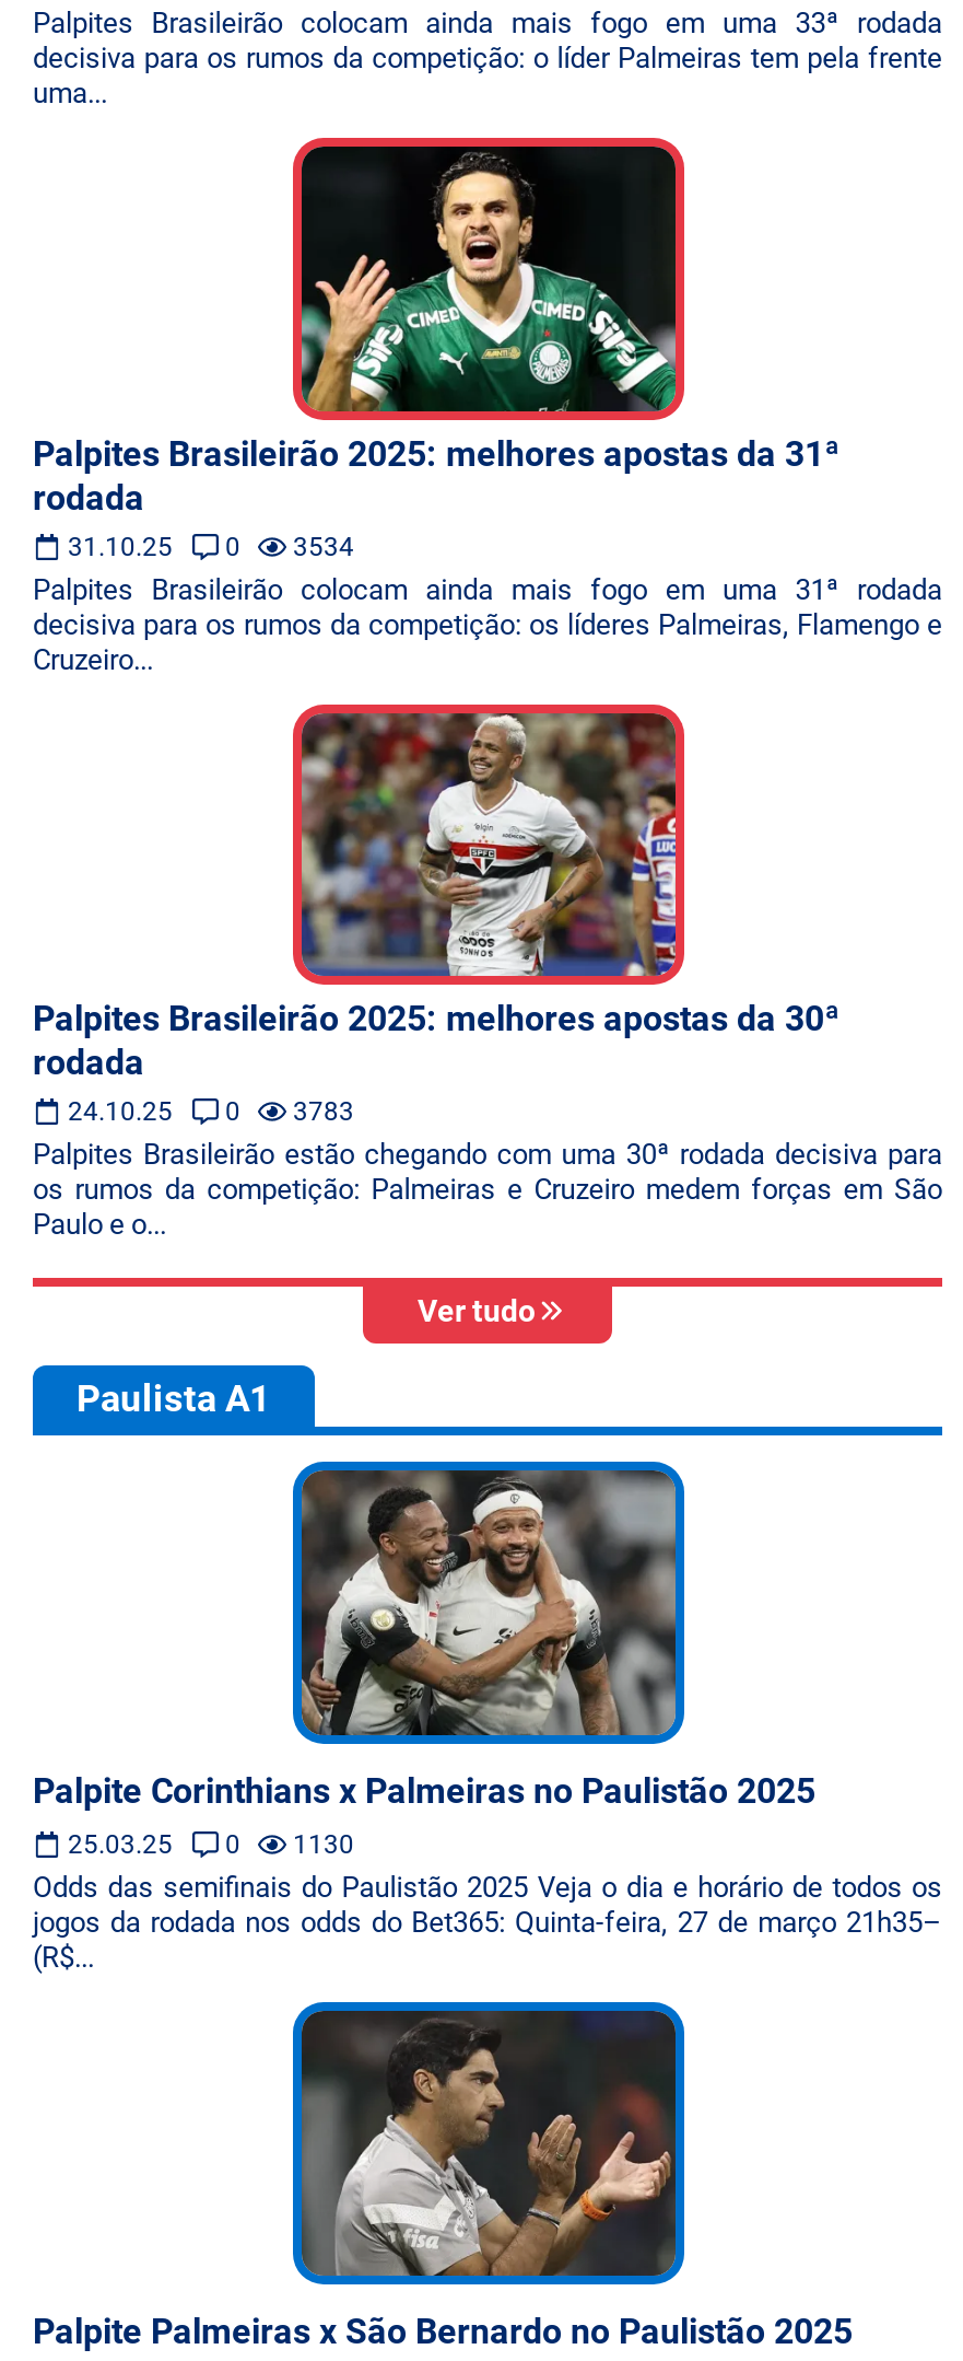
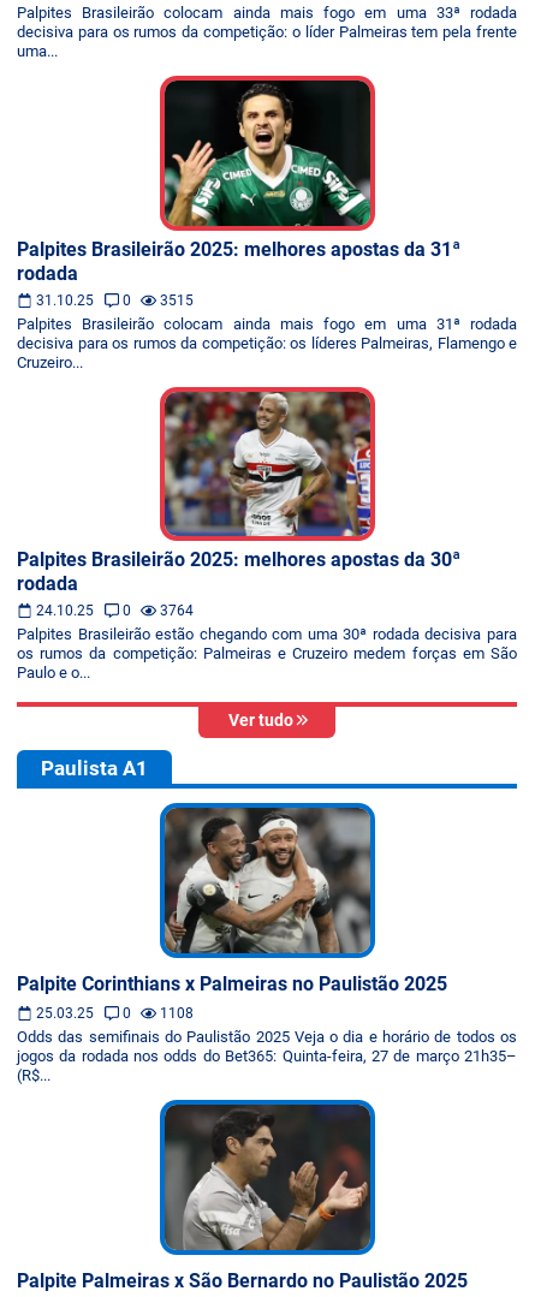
- 31.10.25 0 3534
+ 31.10.25 0 3515

- 24.10.25 0 3783
+ 24.10.25 0 3764

- 25.03.25 0 1130
+ 25.03.25 0 1108
